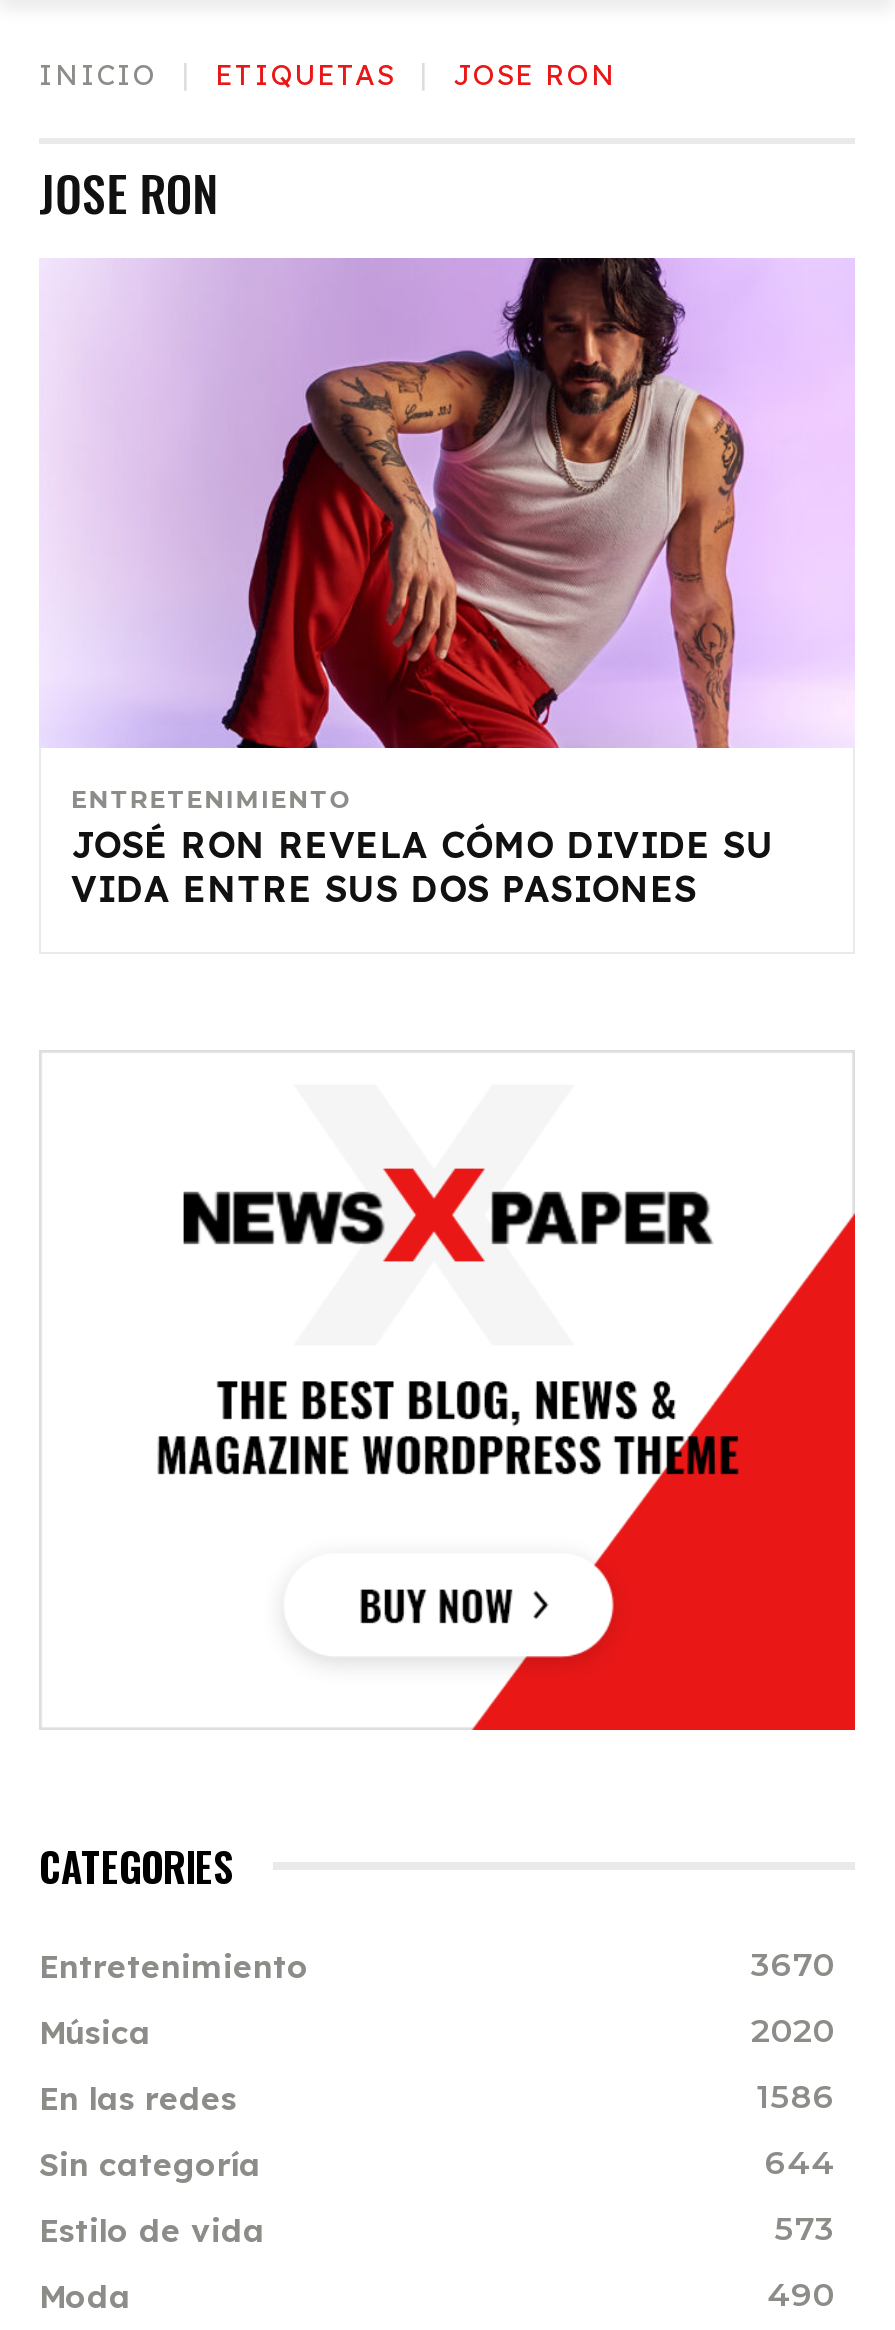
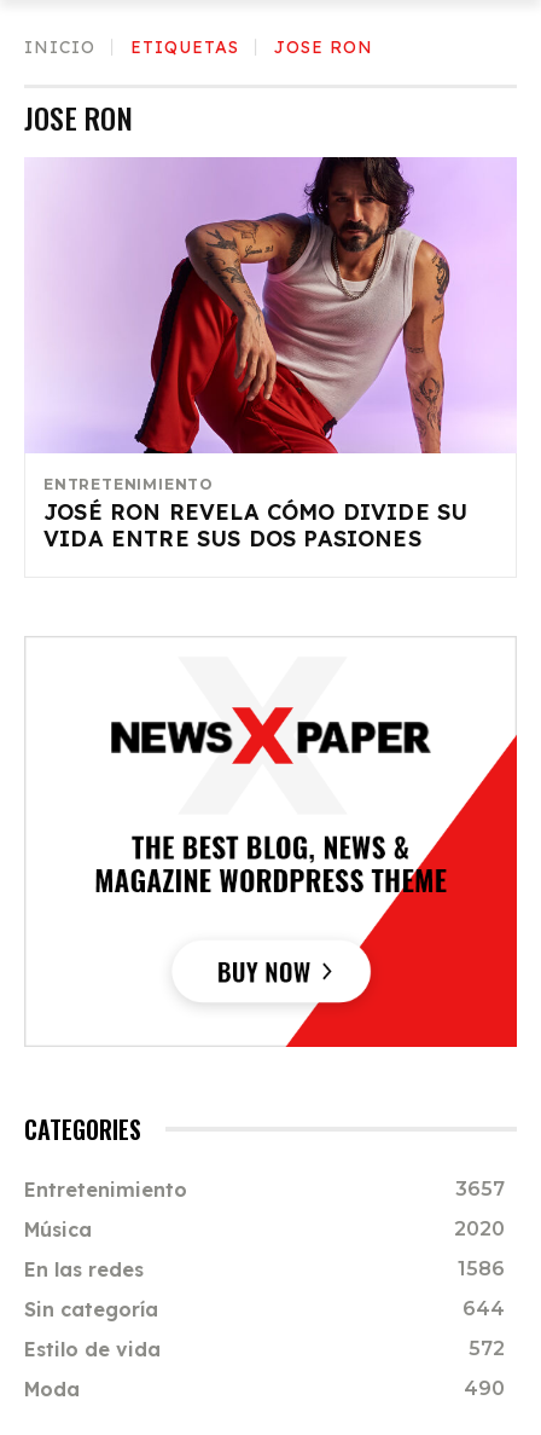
- 3670
+ 3657

- 573
+ 572
